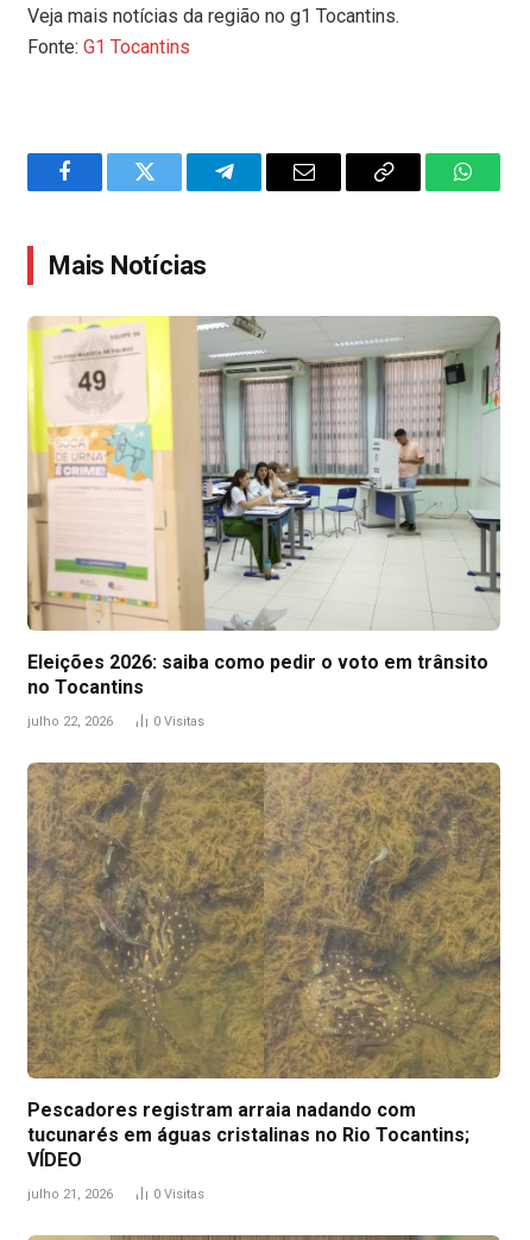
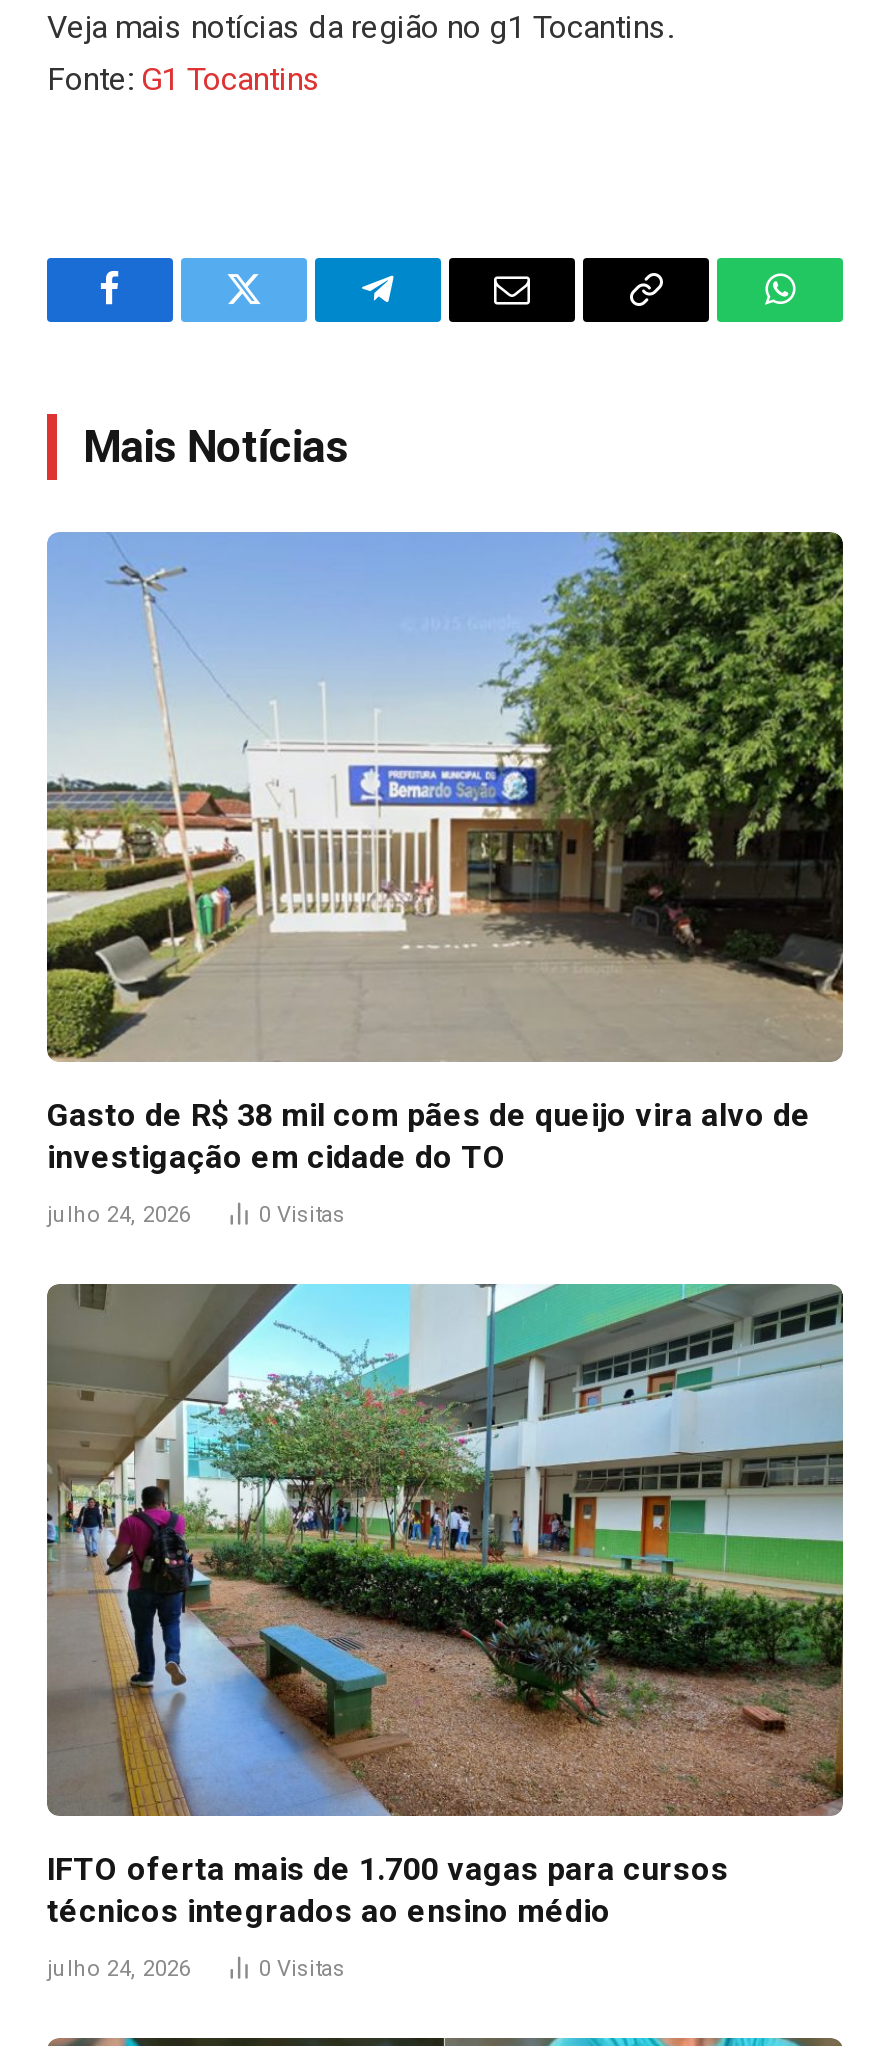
- [image]
- Eleições 2026: saiba como pedir o voto em trânsito
- no Tocantins
+ [image]
+ Gasto de R$ 38 mil com pães de queijo vira alvo de
+ investigação em cidade do TO

- julho 22, 2026
+ julho 24, 2026

- [image]
- Pescadores registram arraia nadando com
- tucunarés em águas cristalinas no Rio Tocantins;
- VÍDEO
+ [image]
+ IFTO oferta mais de 1.700 vagas para cursos
+ técnicos integrados ao ensino médio

- julho 21, 2026
+ julho 24, 2026
